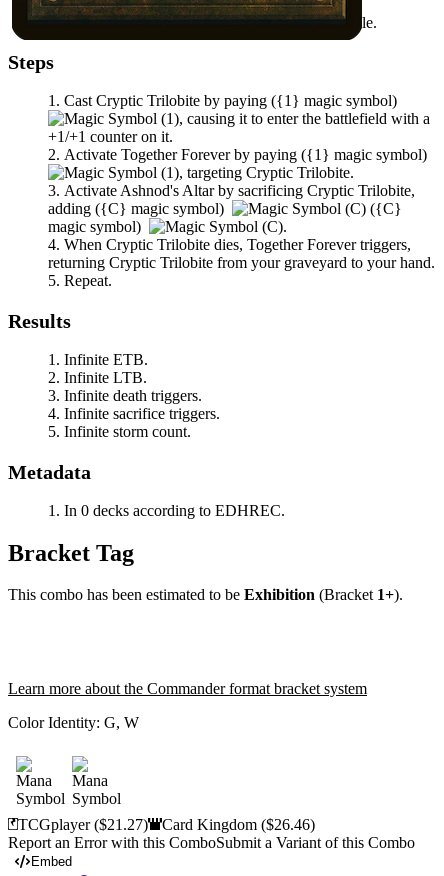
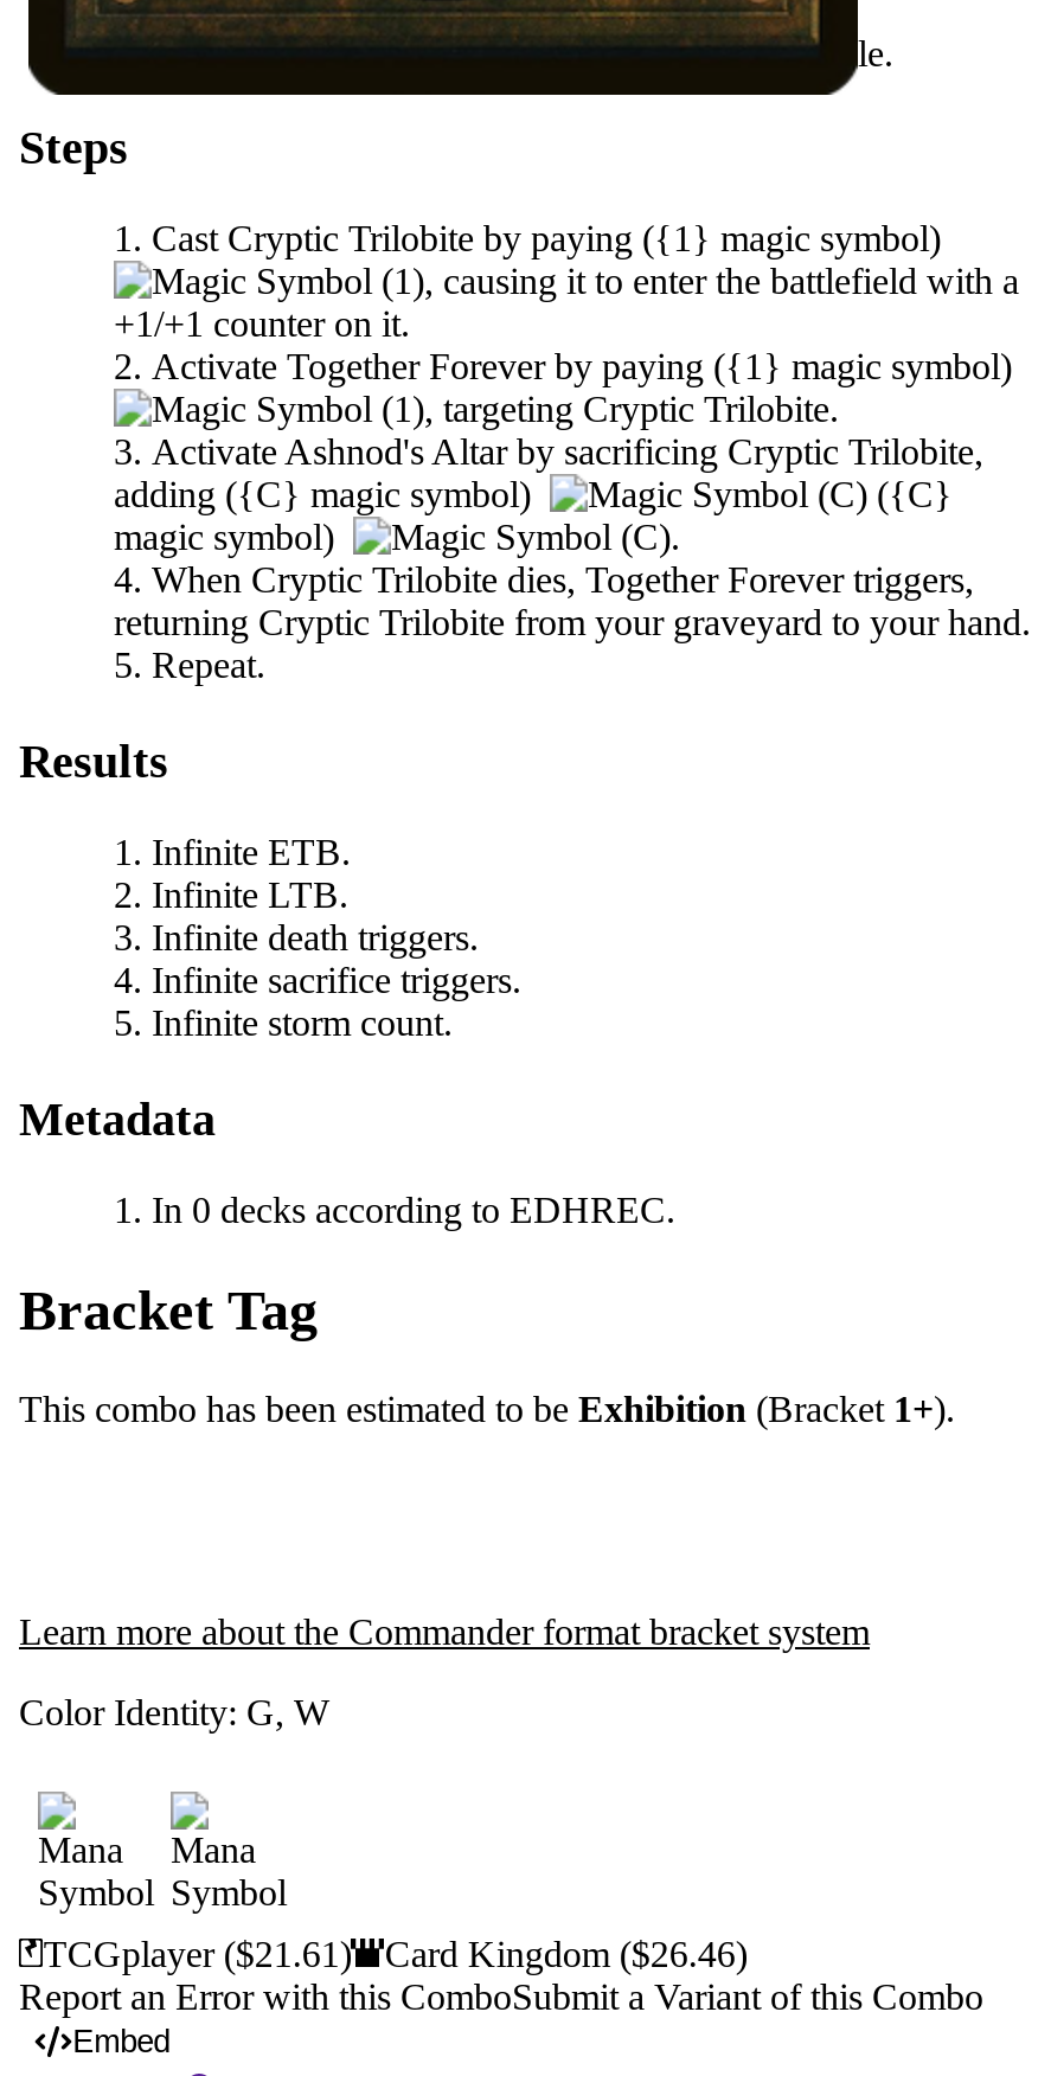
- TCGplayer ($21.27) Card Kingdom ($26.46)
+ TCGplayer ($21.61) Card Kingdom ($26.46)
